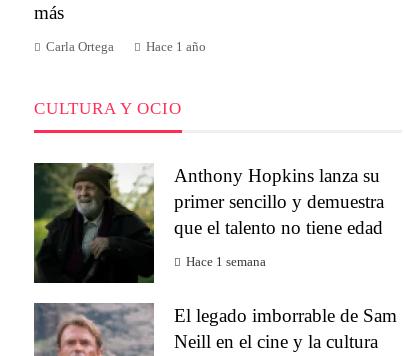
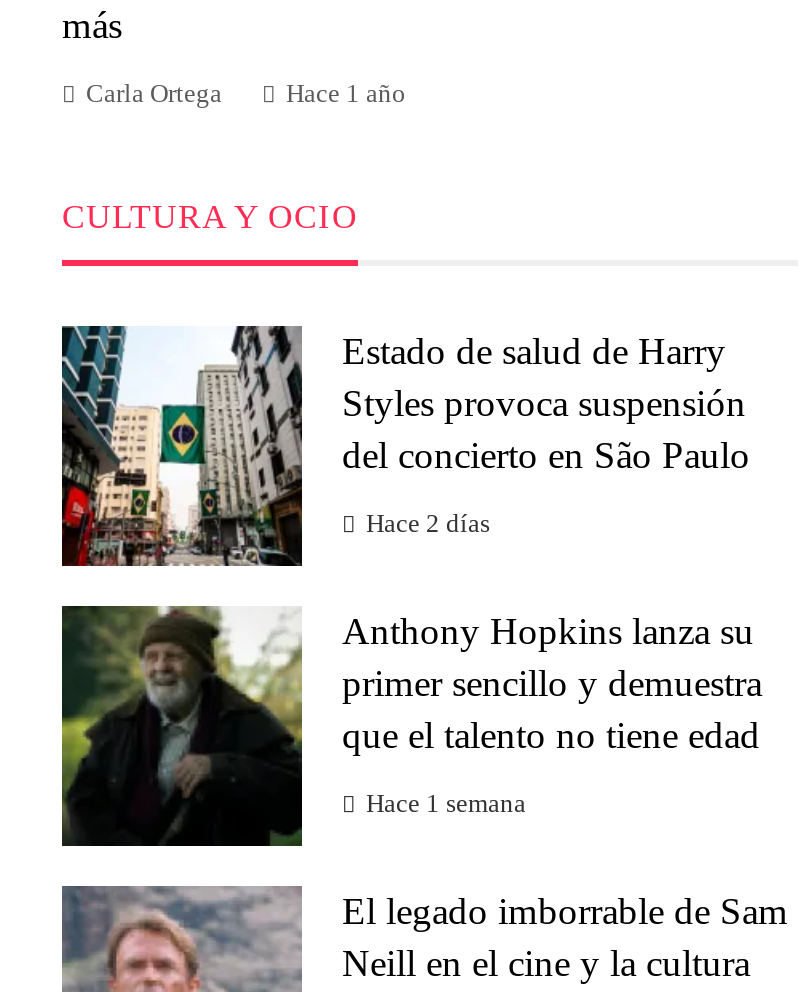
+ [image]
+ Estado de salud de Harry
+ Styles provoca suspensión
+ del concierto en São Paulo
+ Hace 2 días
